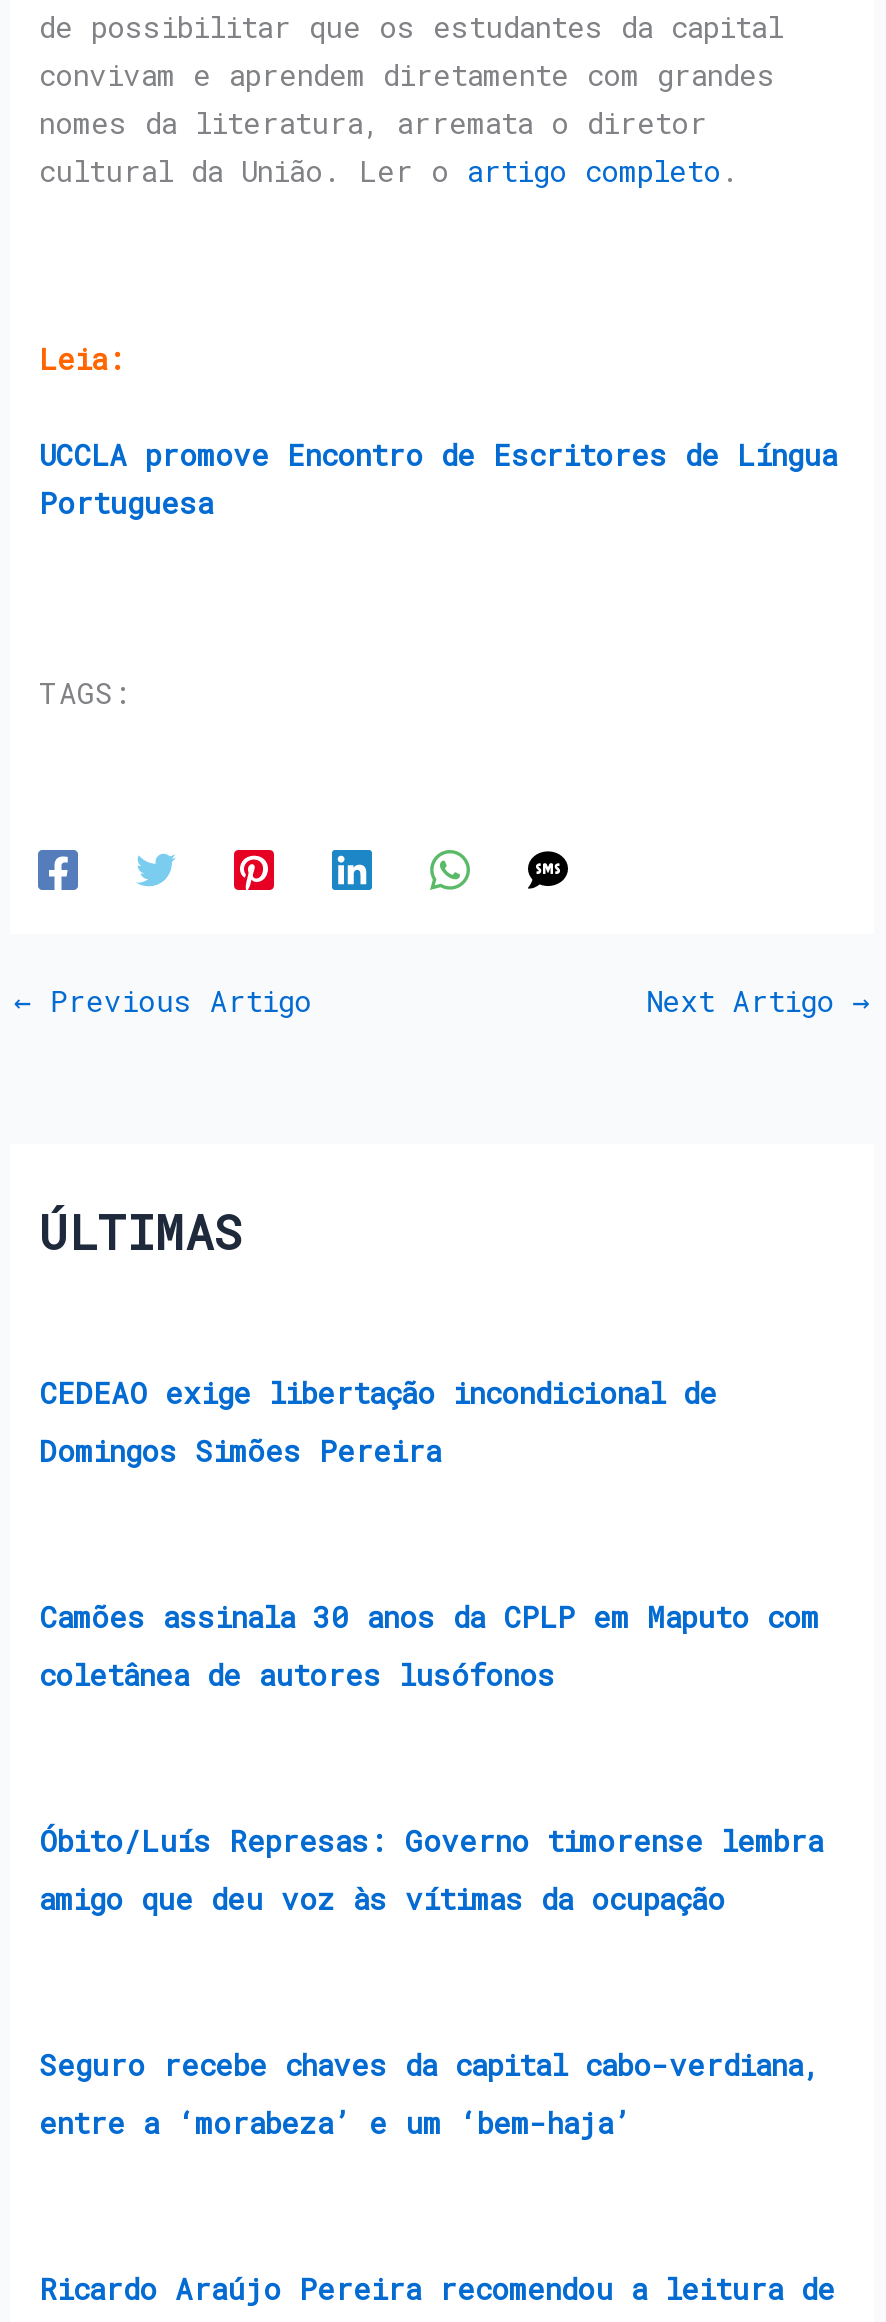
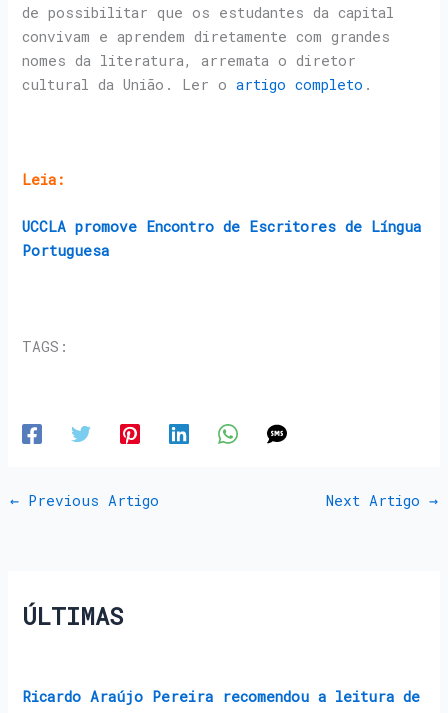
- CEDEAO exige libertação incondicional de
- Domingos Simões Pereira

- Camões assinala 30 anos da CPLP em Maputo com
- coletânea de autores lusófonos

- Óbito/Luís Represas: Governo timorense lembra
- amigo que deu voz às vítimas da ocupação

- Seguro recebe chaves da capital cabo-verdiana,
- entre a ‘morabeza’ e um ‘bem-haja’
